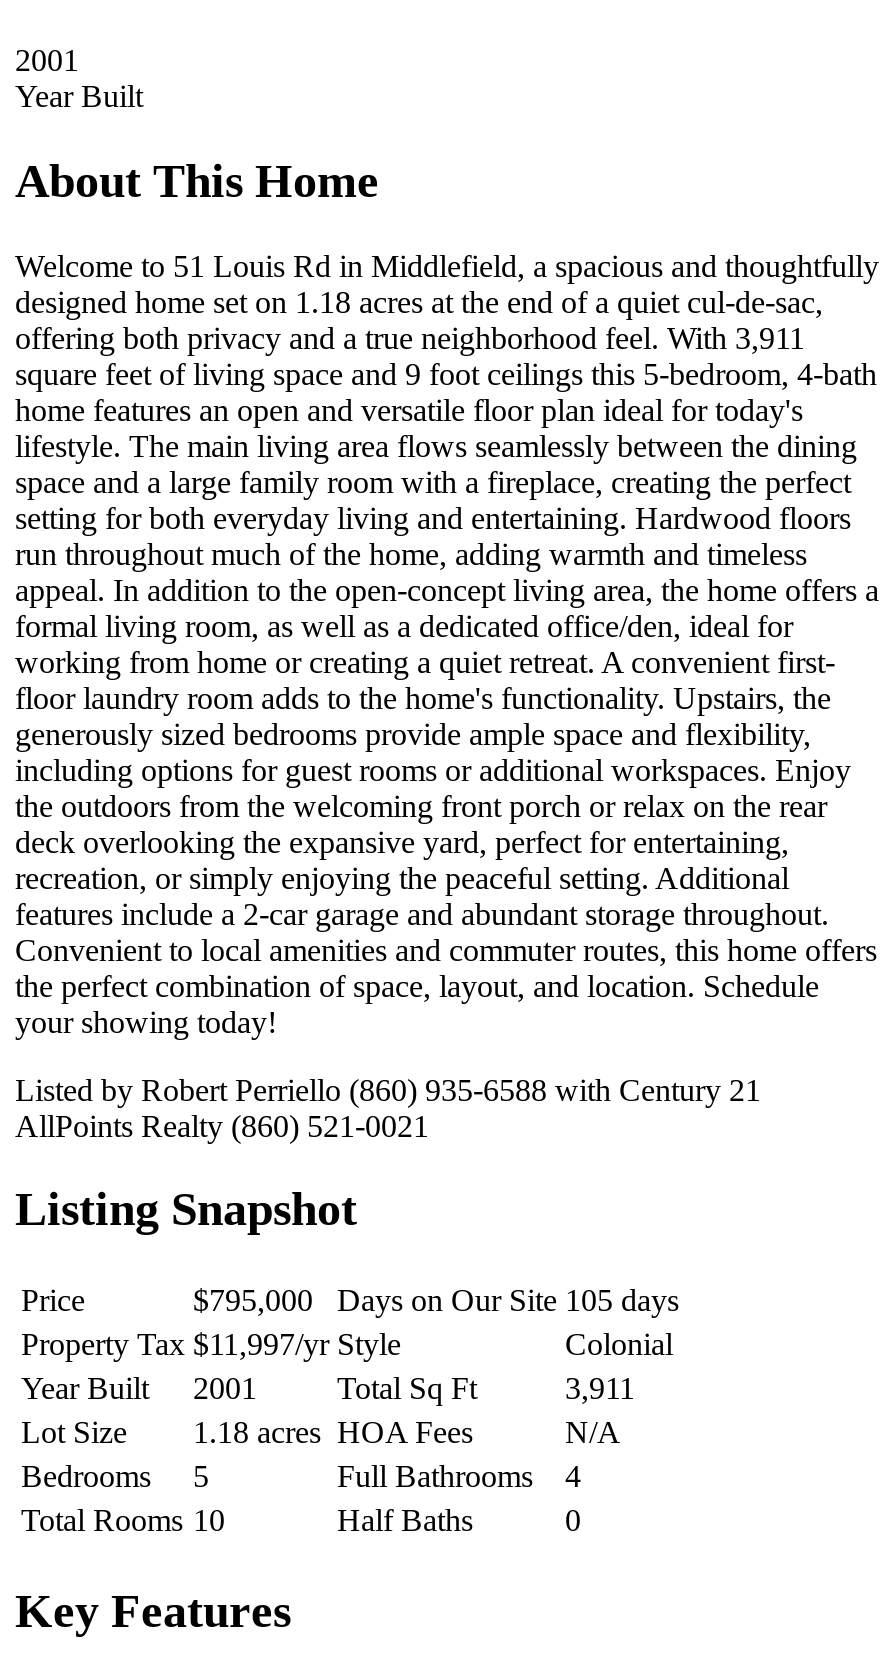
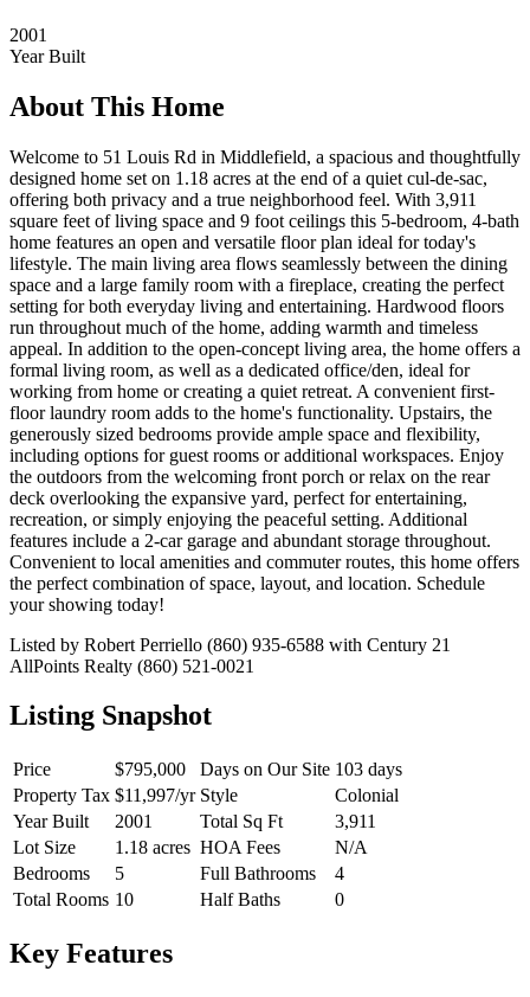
- Days on Our Site 105 days
+ Days on Our Site 103 days
